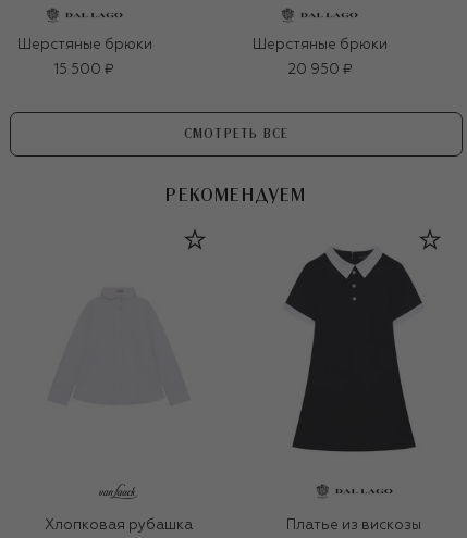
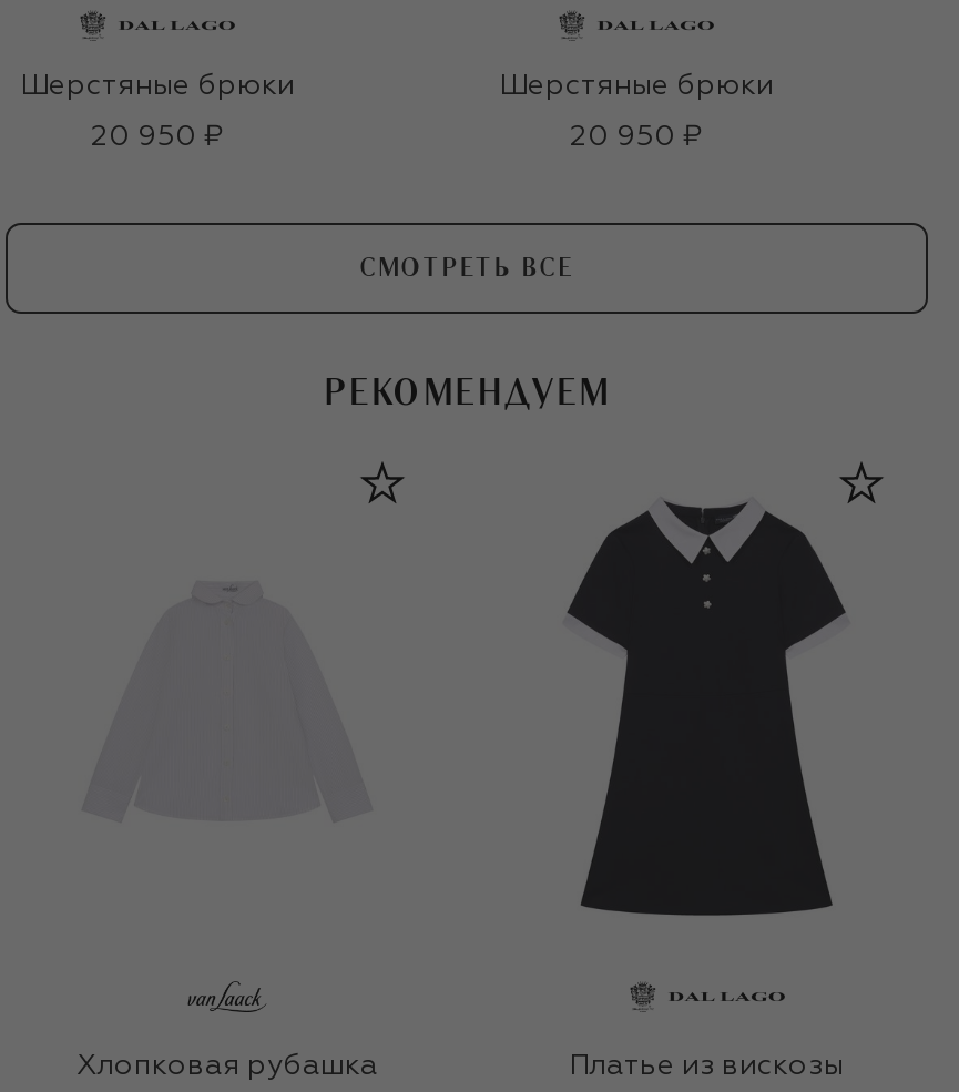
- 15 500 ₽
+ 20 950 ₽
